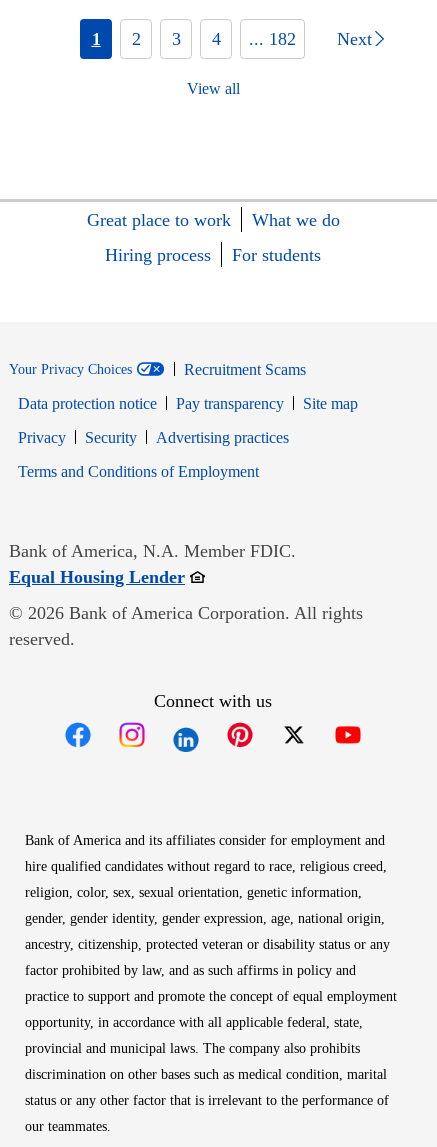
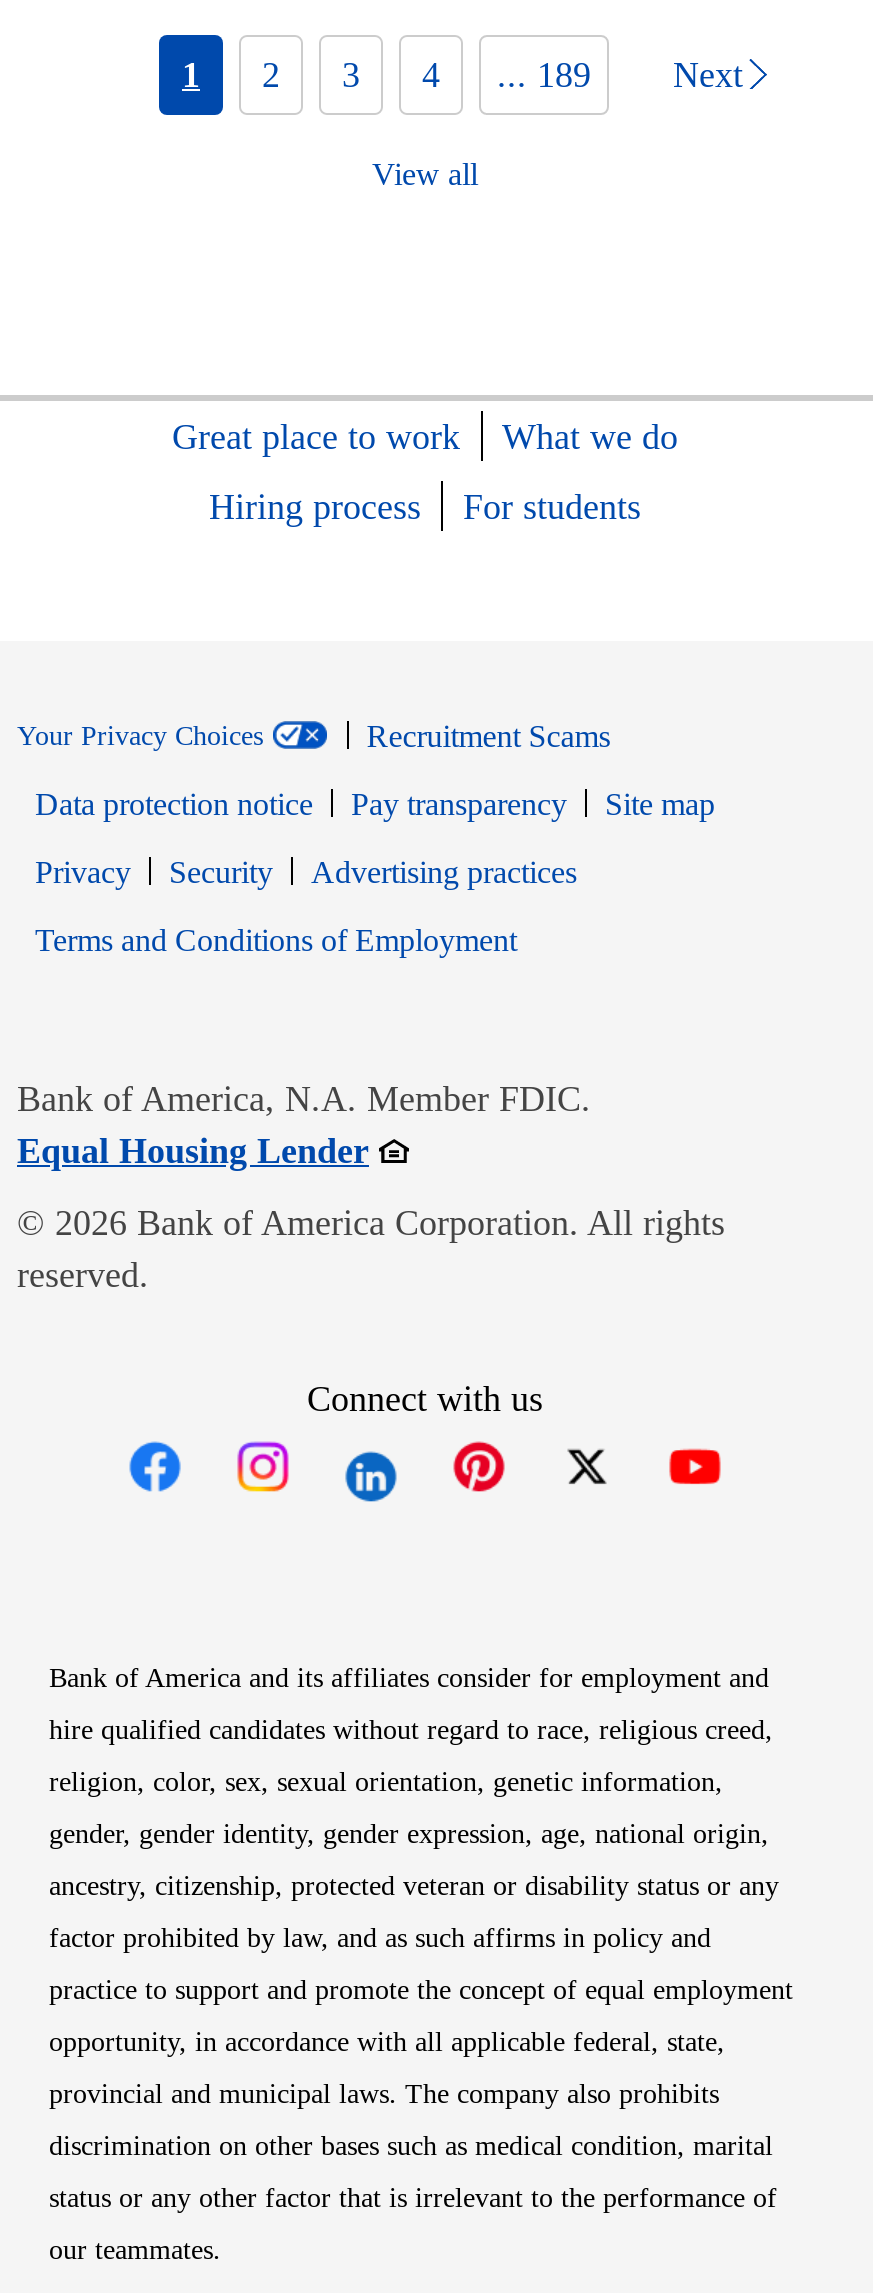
- 1 2 3 4 ... 182
+ 1 2 3 4 ... 189
